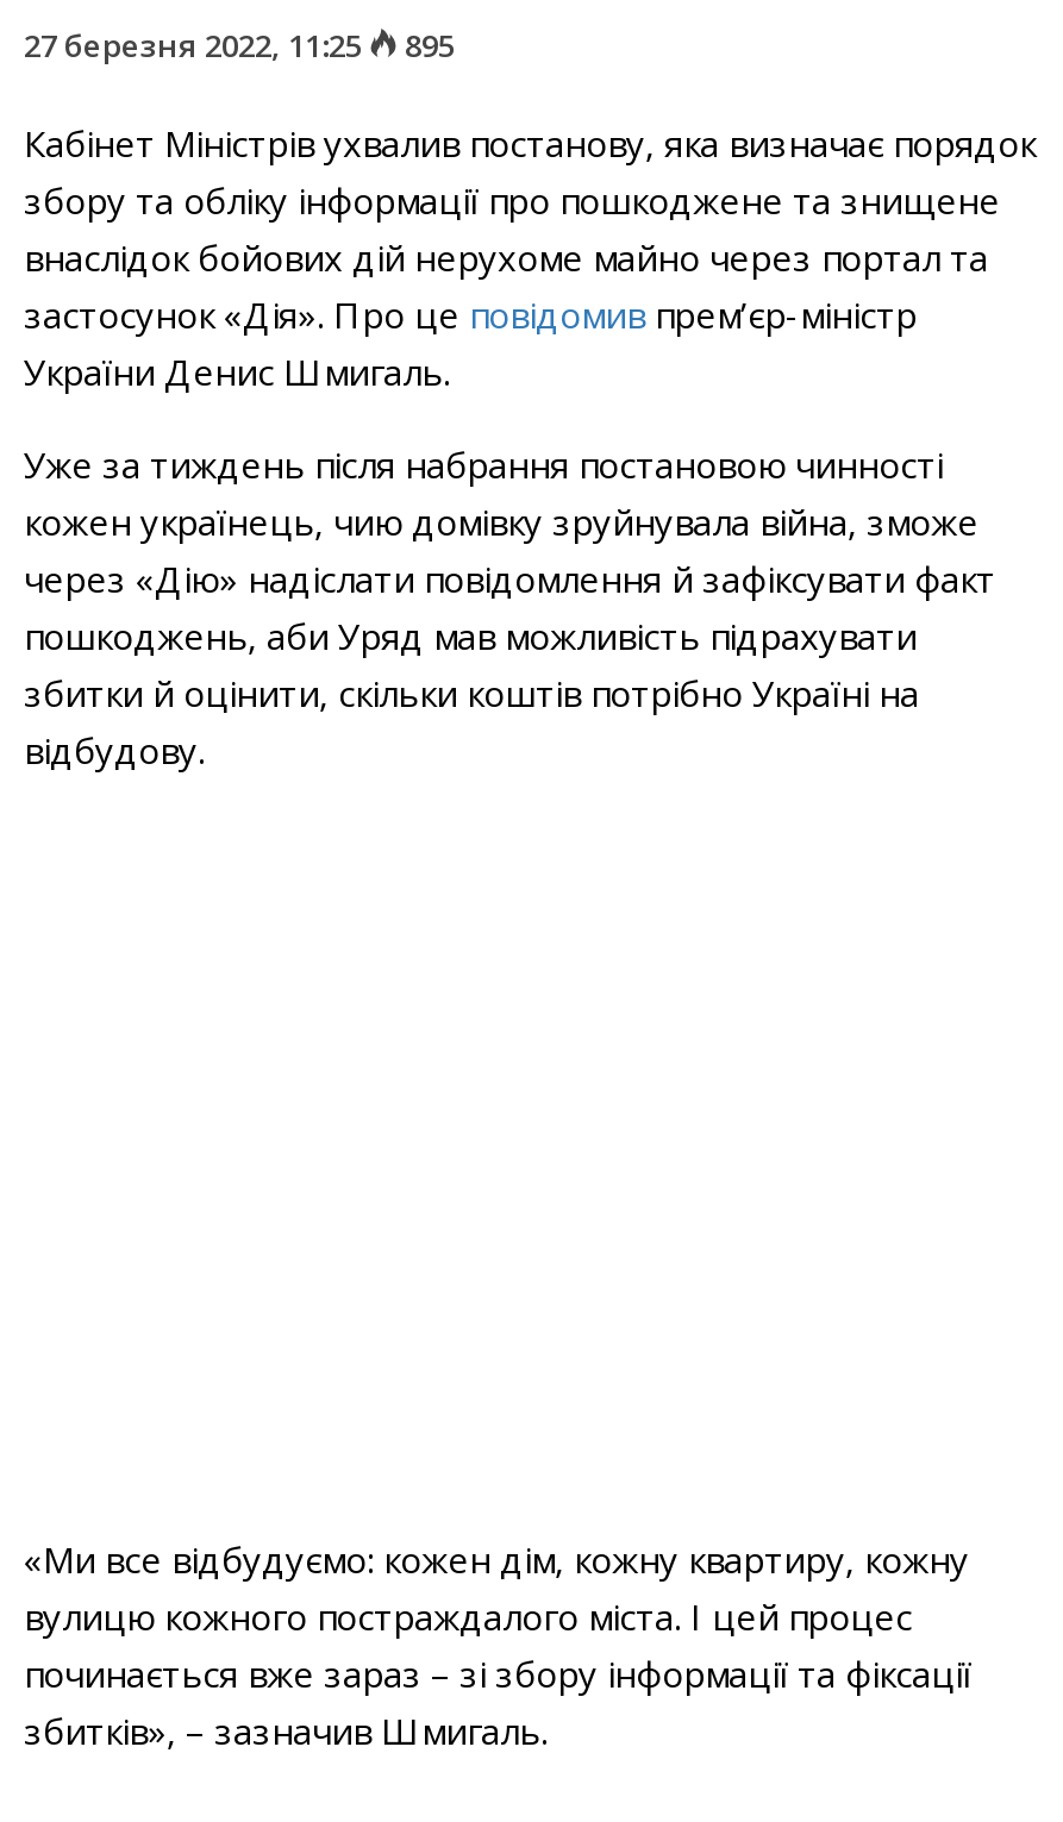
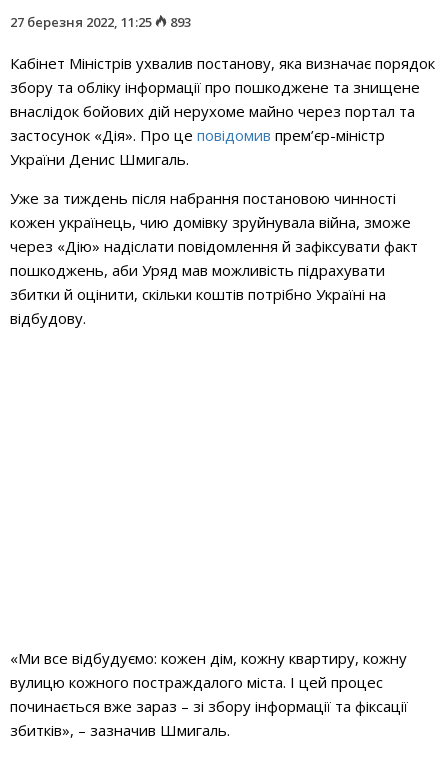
- 27 березня 2022, 11:25 895
+ 27 березня 2022, 11:25 893
